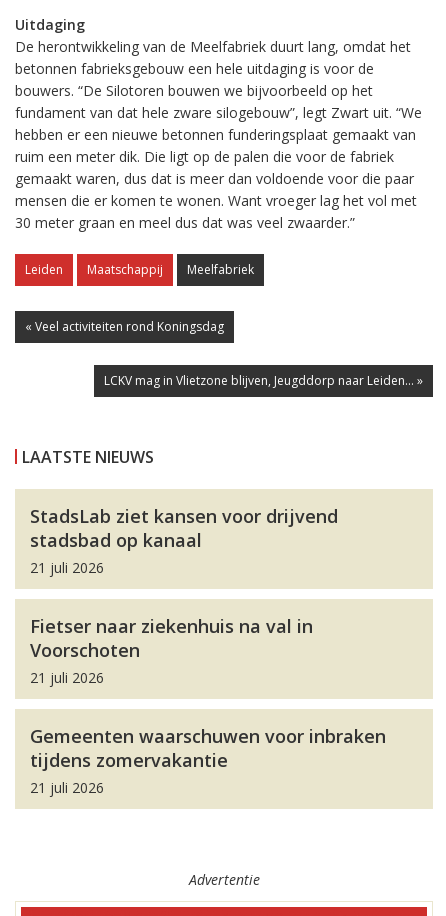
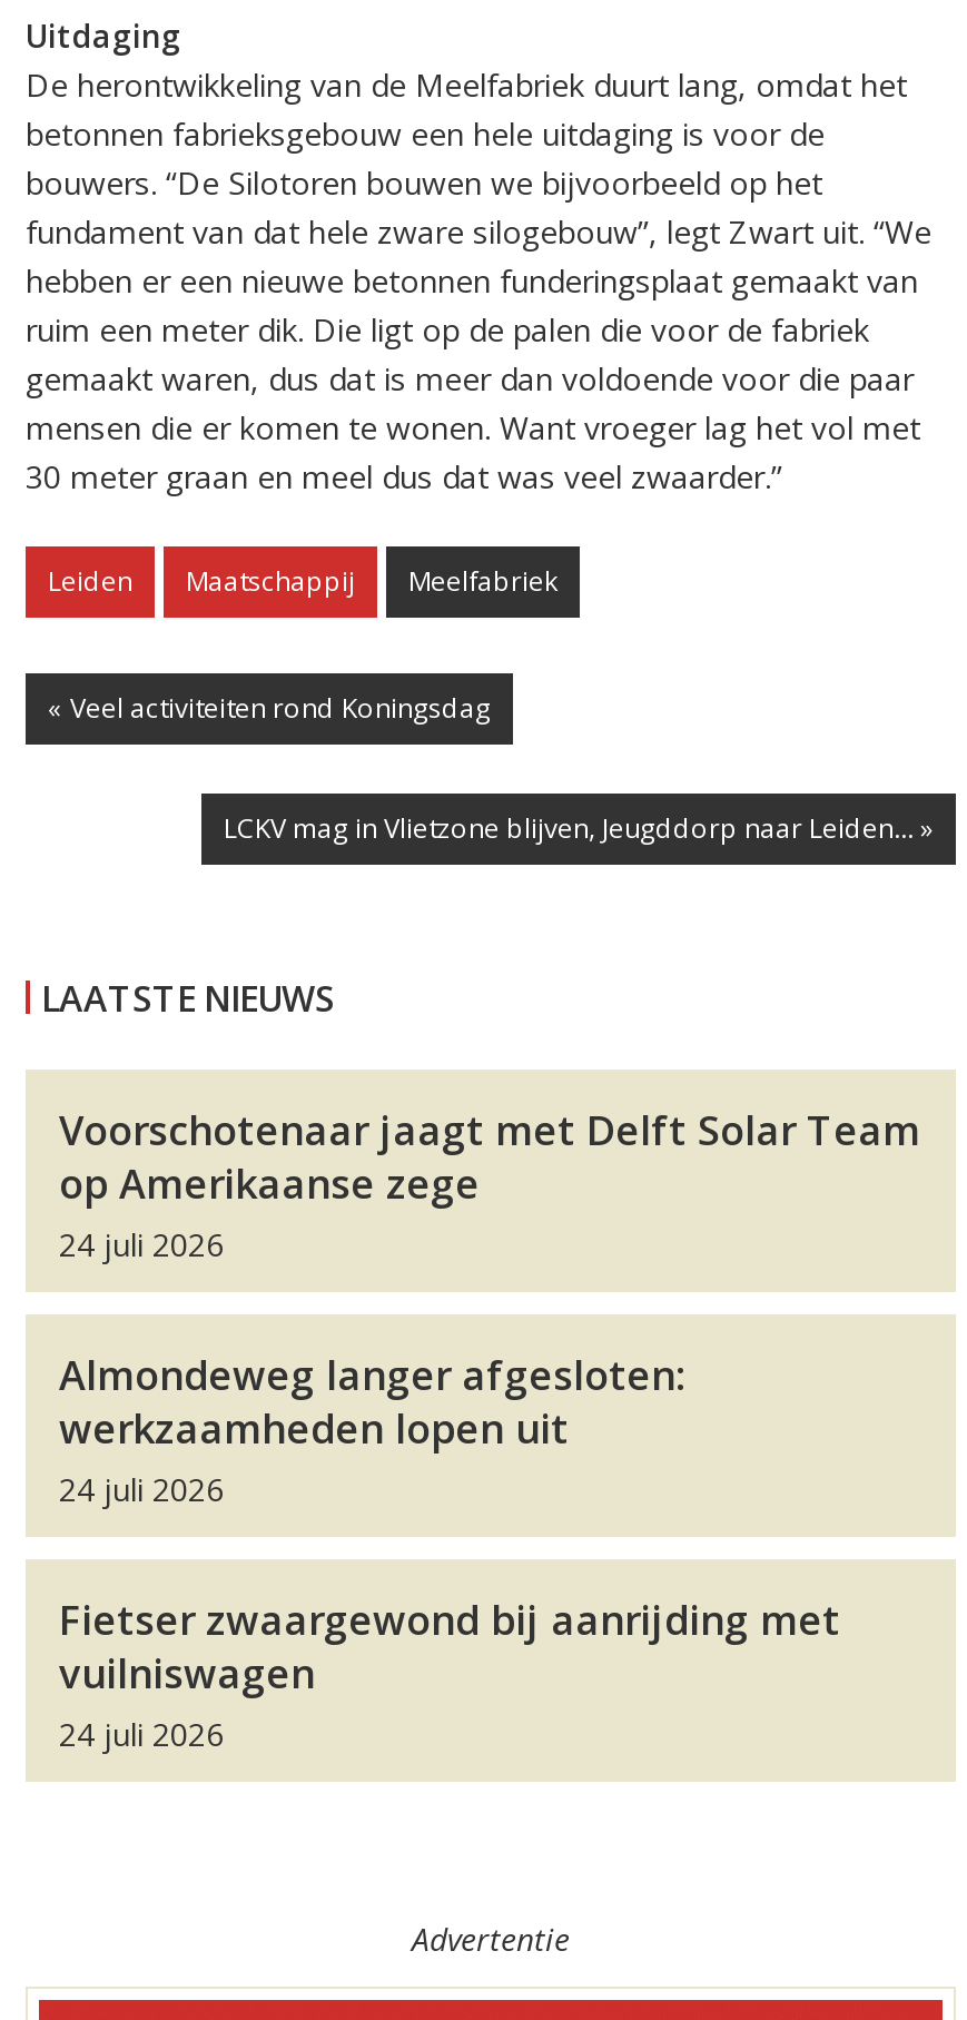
- StadsLab ziet kansen voor drijvend
- stadsbad op kanaal
- 21 juli 2026
+ Voorschotenaar jaagt met Delft Solar Team
+ op Amerikaanse zege
+ 24 juli 2026

- Fietser naar ziekenhuis na val in
- Voorschoten
- 21 juli 2026
+ Almondeweg langer afgesloten:
+ werkzaamheden lopen uit
+ 24 juli 2026

- Gemeenten waarschuwen voor inbraken
- tijdens zomervakantie
- 21 juli 2026
+ Fietser zwaargewond bij aanrijding met
+ vuilniswagen
+ 24 juli 2026
